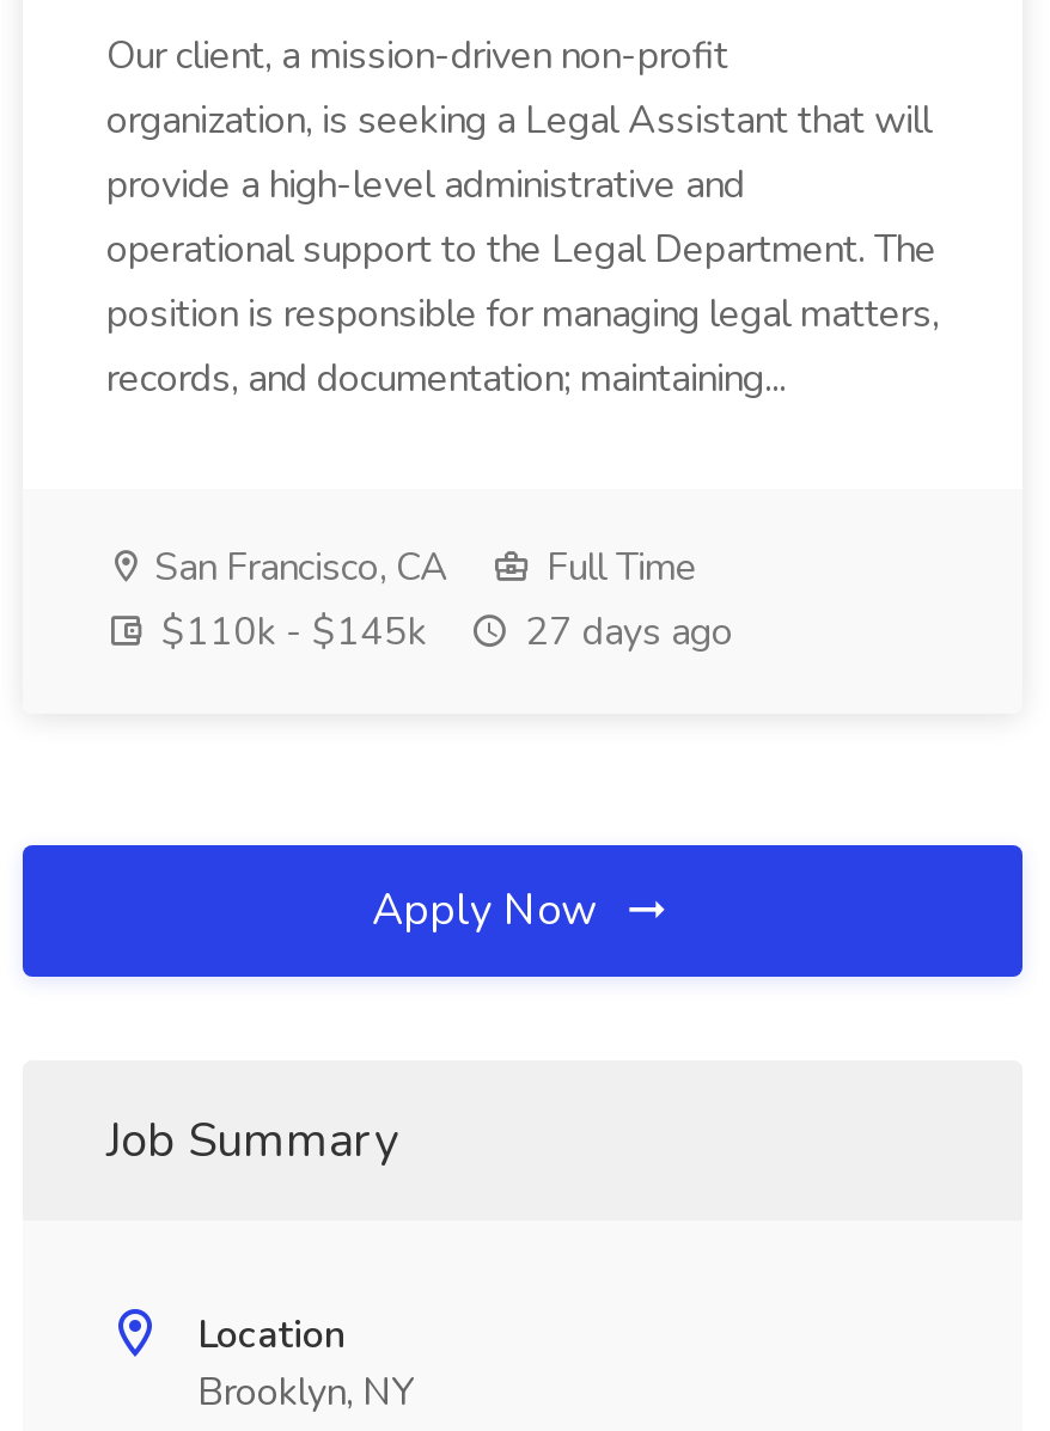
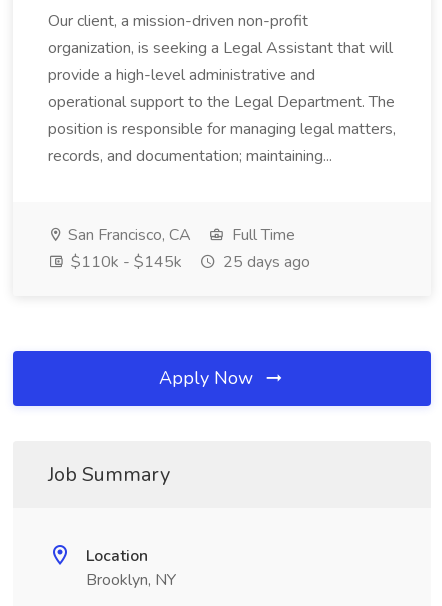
- $110k - $145k 27 days ago
+ $110k - $145k 25 days ago
